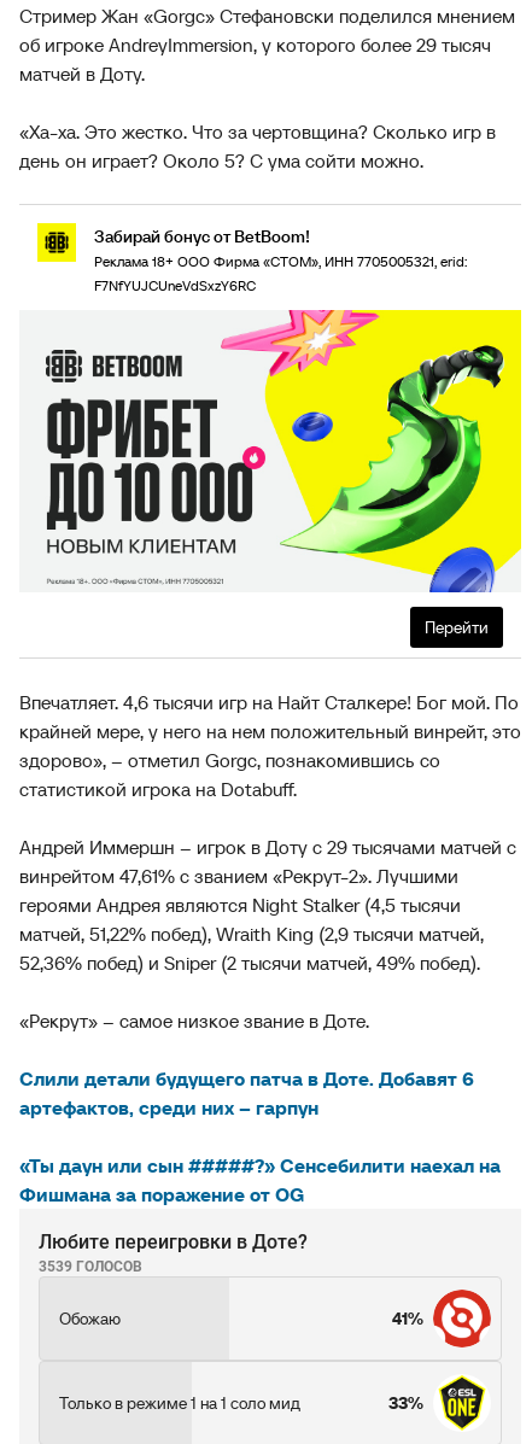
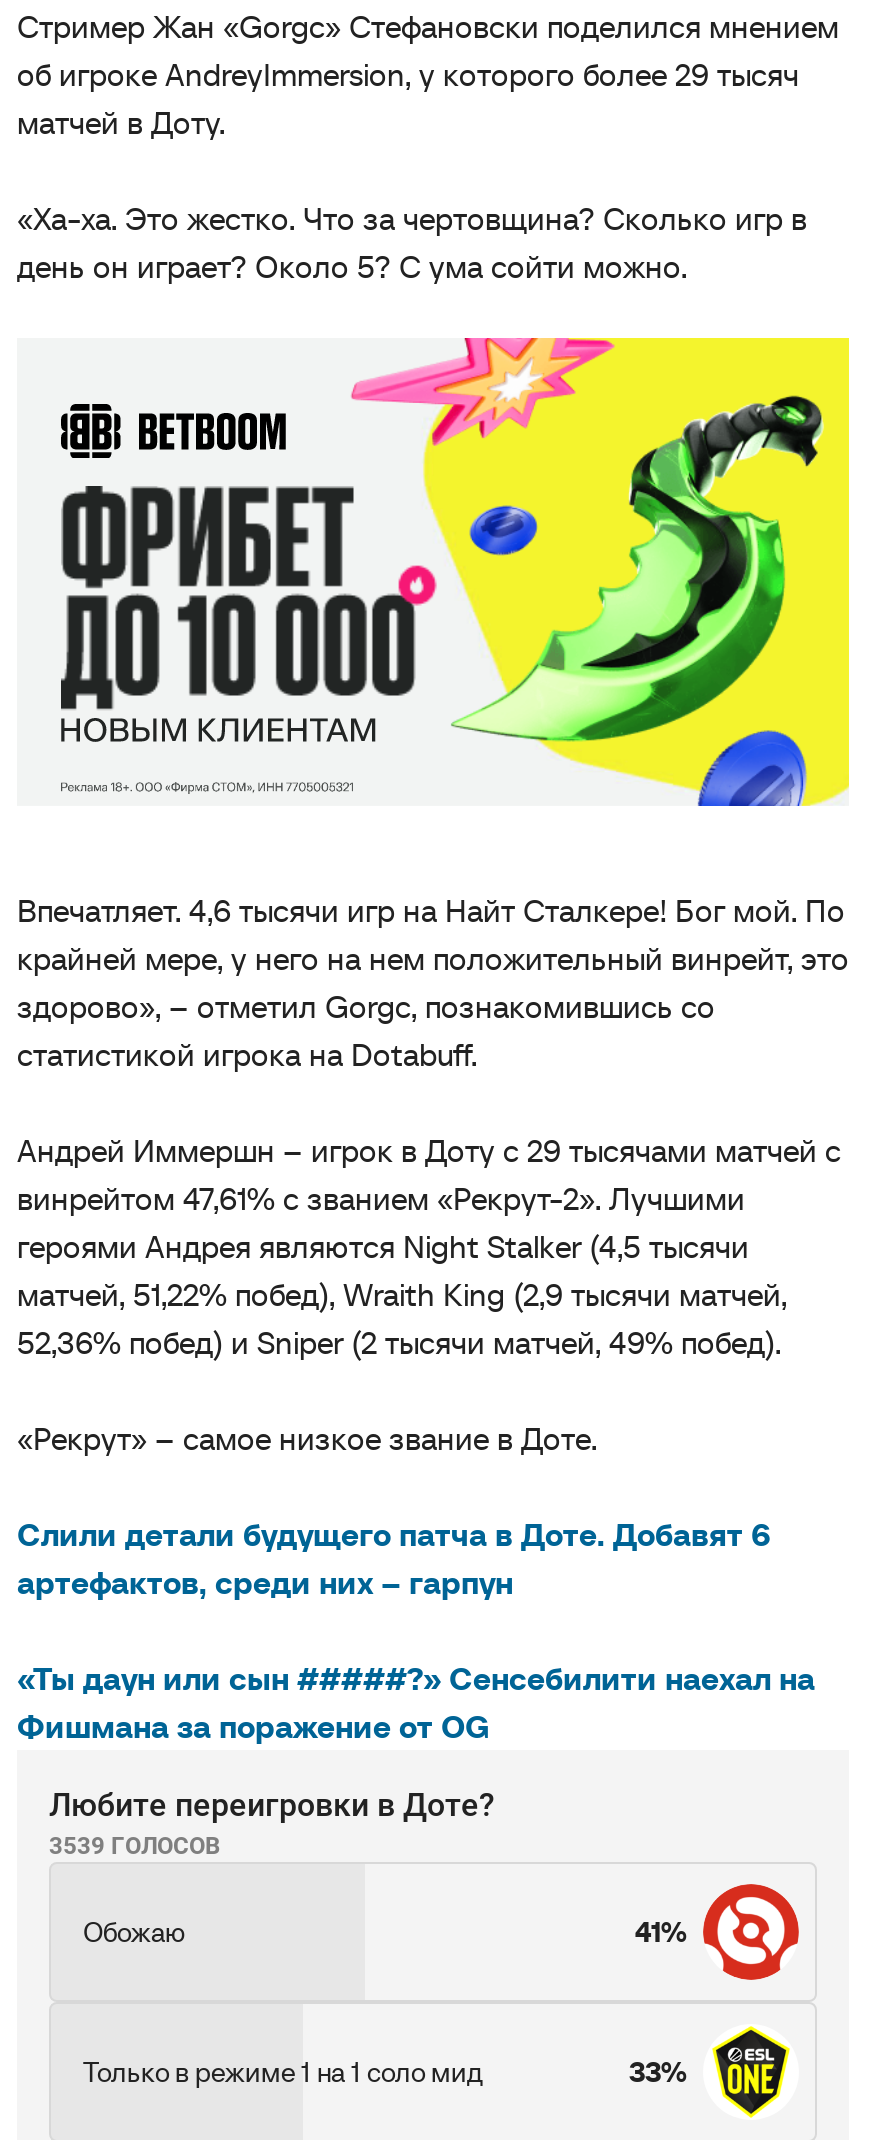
- [image]
- Забирай бонус от BetBoom!
- Реклама 18+ ООО Фирма «СТОМ», ИНН 7705005321, erid:
- F7NfYUJCUneVdSxzY6RC

moved up: [image]

- Перейти
